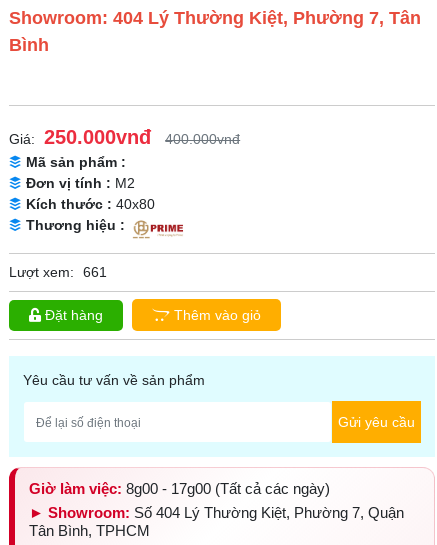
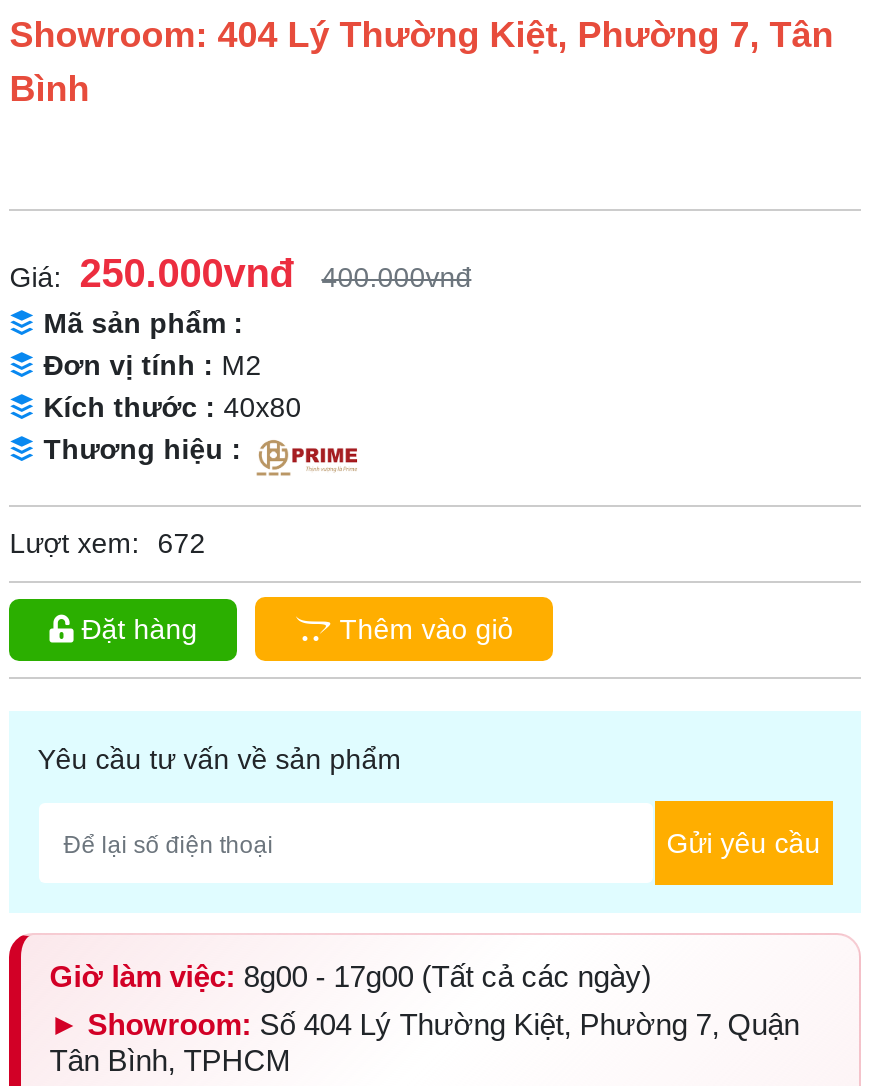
- Lượt xem: 661
+ Lượt xem: 672
